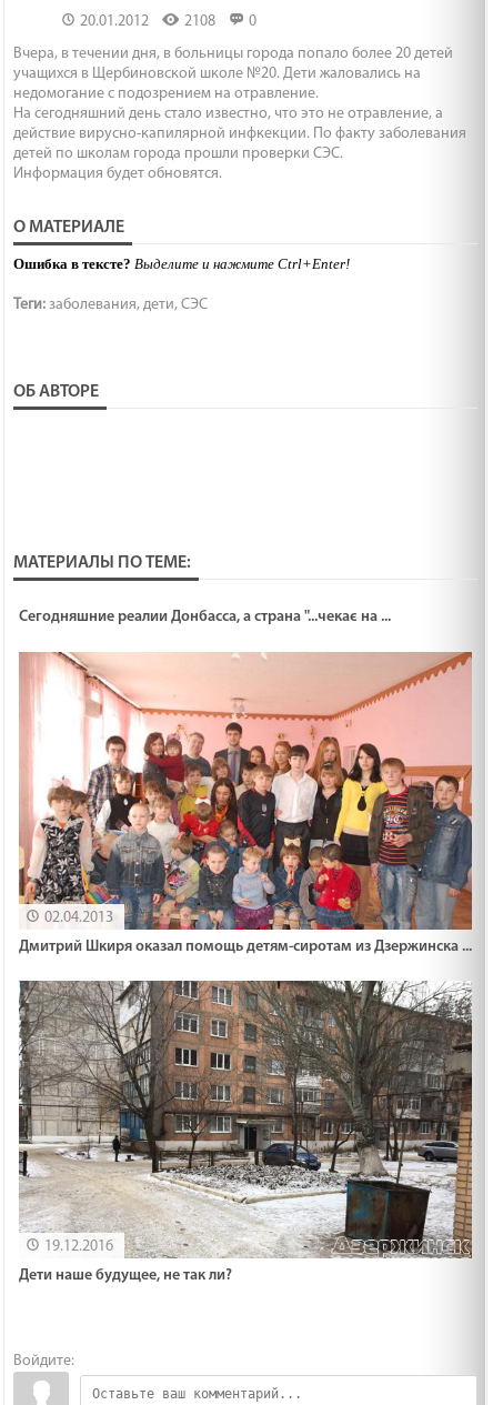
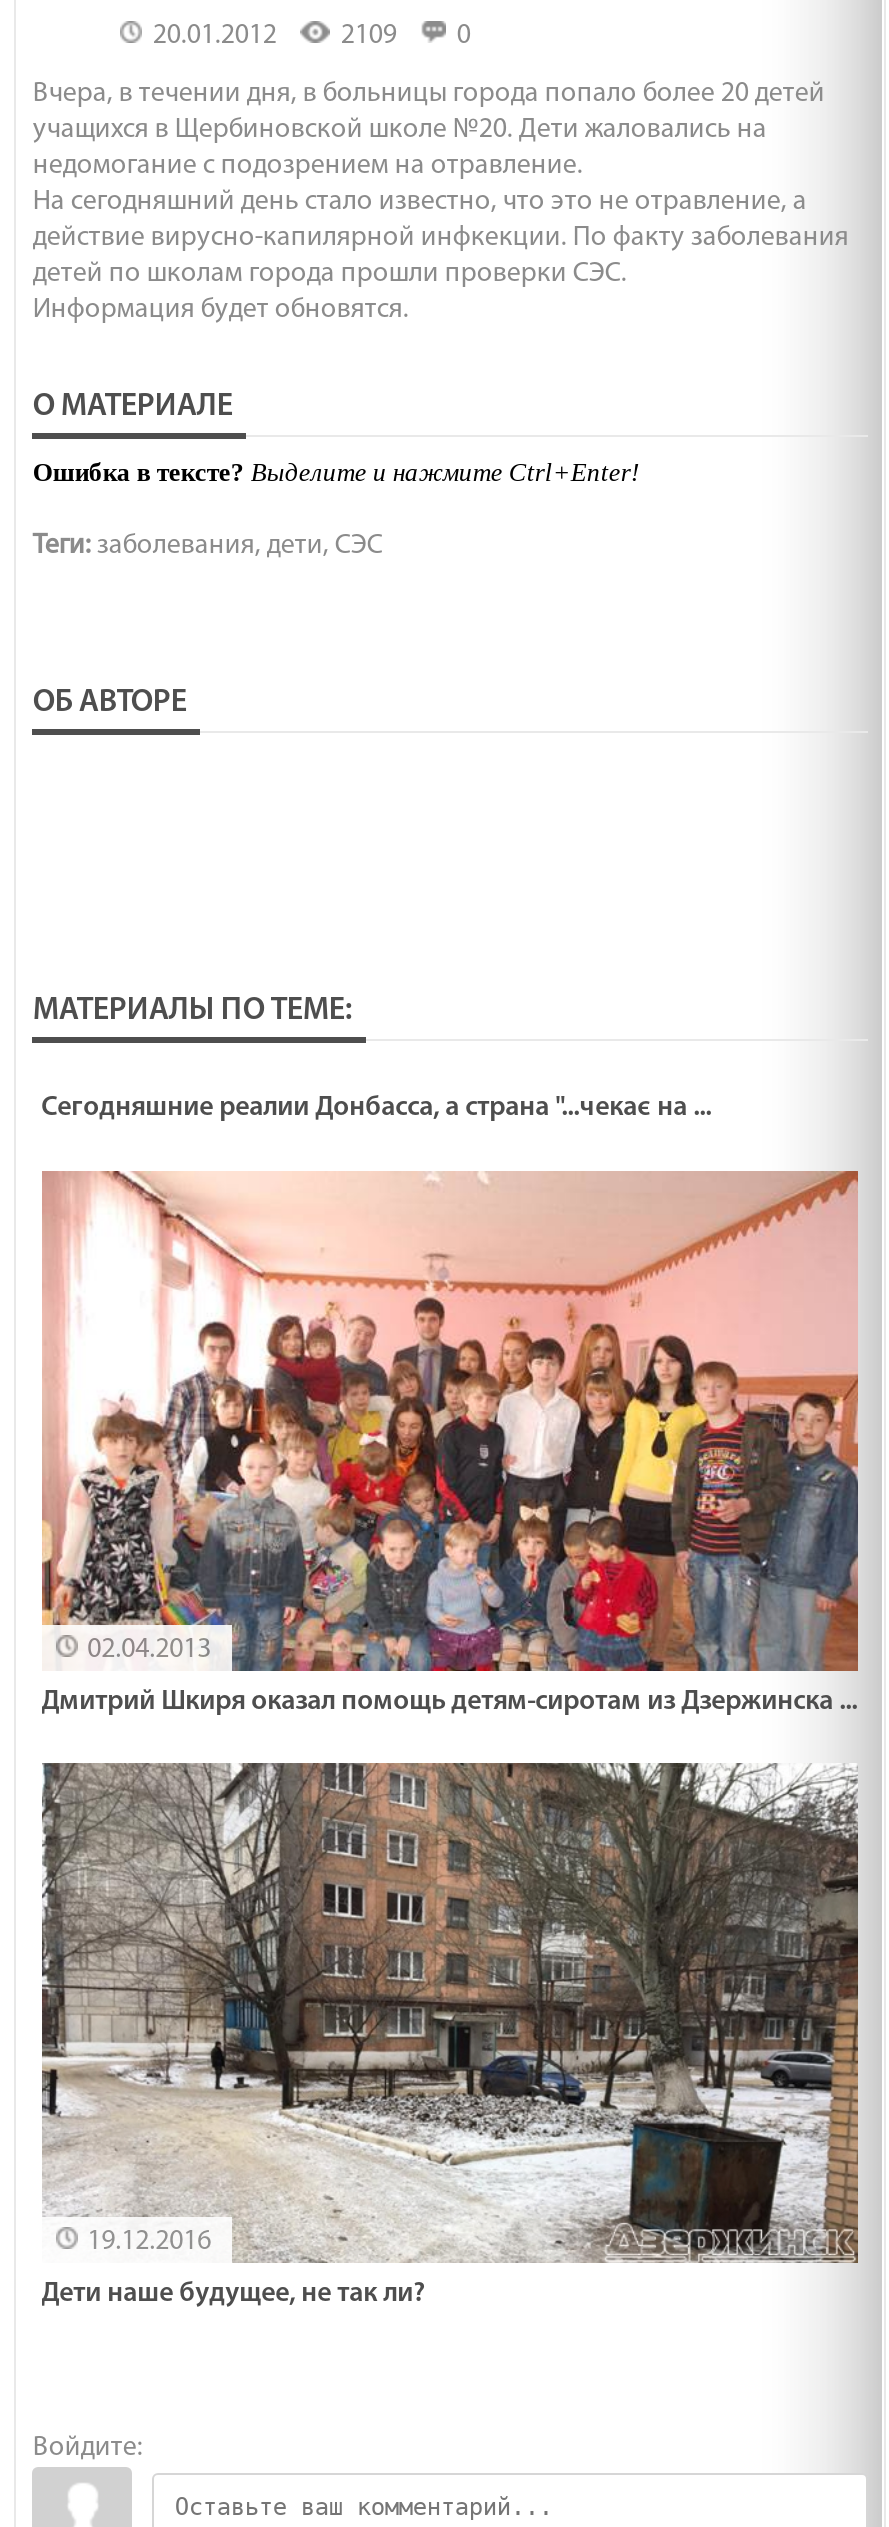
- 2108 0
+ 2109 0
